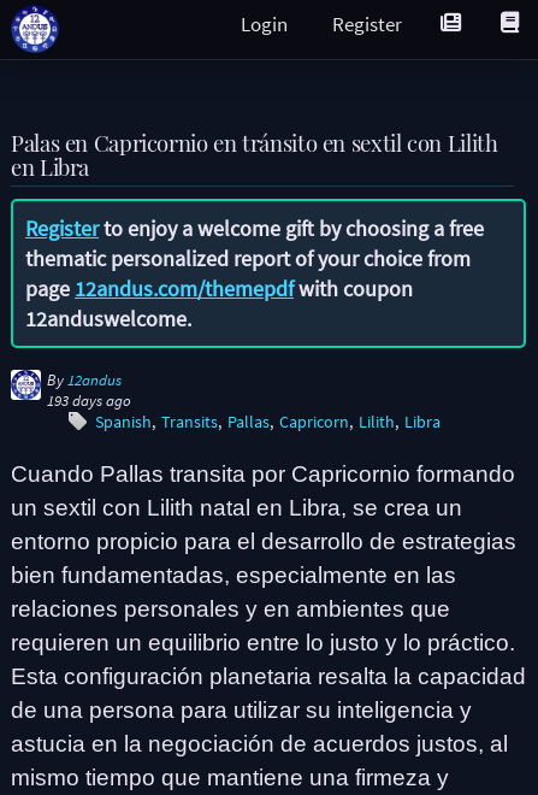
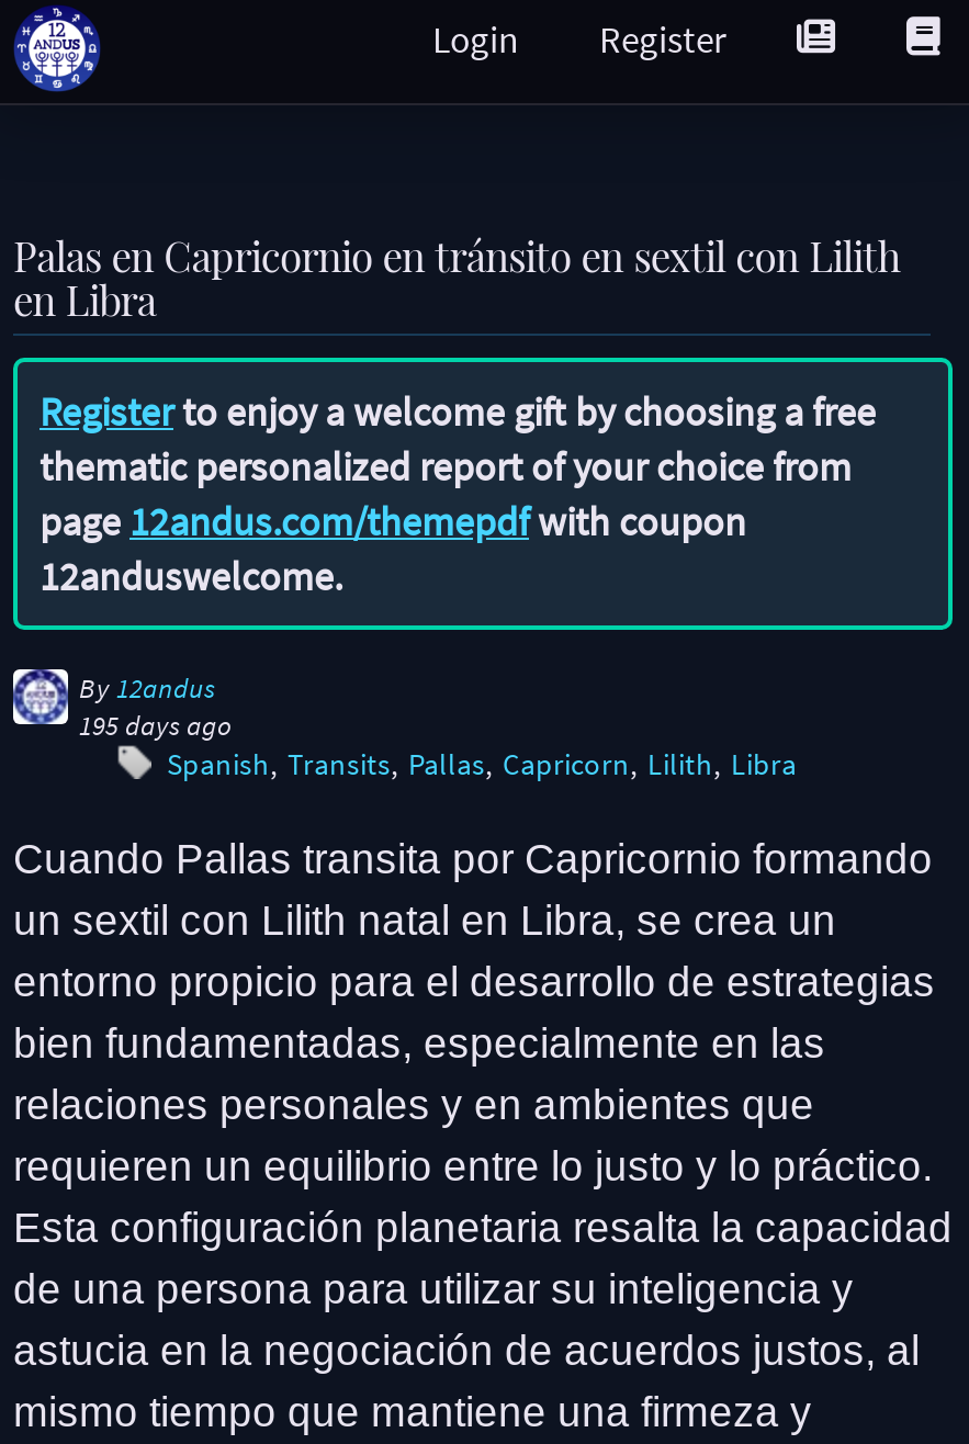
- 193 days ago
+ 195 days ago
